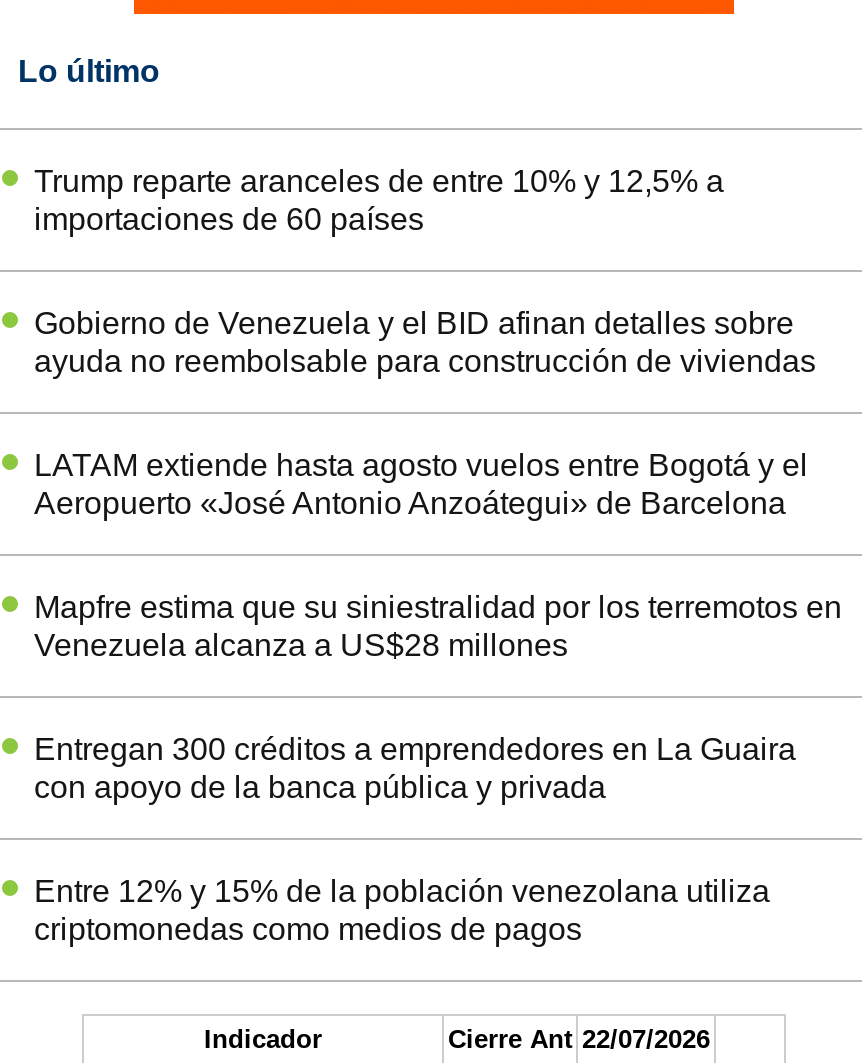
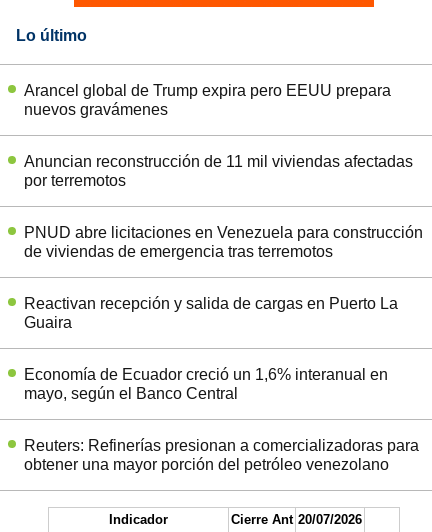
- Trump reparte aranceles de entre 10% y 12,5% a
- importaciones de 60 países
+ Arancel global de Trump expira pero EEUU prepara
+ nuevos gravámenes

- Gobierno de Venezuela y el BID afinan detalles sobre
- ayuda no reembolsable para construcción de viviendas
+ Anuncian reconstrucción de 11 mil viviendas afectadas
+ por terremotos

- LATAM extiende hasta agosto vuelos entre Bogotá y el
- Aeropuerto «José Antonio Anzoátegui» de Barcelona
+ PNUD abre licitaciones en Venezuela para construcción
+ de viviendas de emergencia tras terremotos

- Mapfre estima que su siniestralidad por los terremotos en
- Venezuela alcanza a US$28 millones
+ Reactivan recepción y salida de cargas en Puerto La
+ Guaira

- Entregan 300 créditos a emprendedores en La Guaira
- con apoyo de la banca pública y privada
+ Economía de Ecuador creció un 1,6% interanual en
+ mayo, según el Banco Central

- Entre 12% y 15% de la población venezolana utiliza
- criptomonedas como medios de pagos
+ Reuters: Refinerías presionan a comercializadoras para
+ obtener una mayor porción del petróleo venezolano

- Cierre Ant 22/07/2026
+ Cierre Ant 20/07/2026
